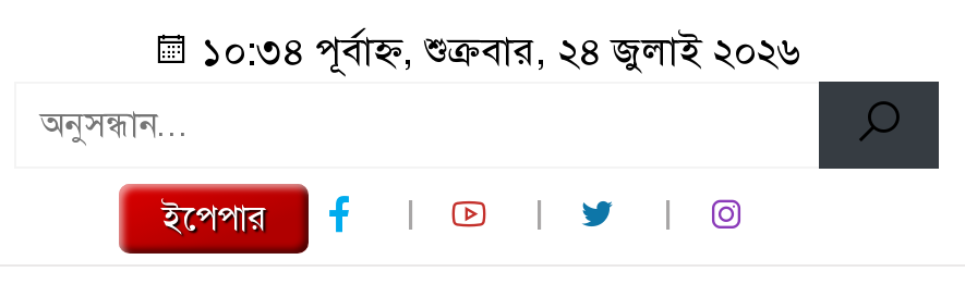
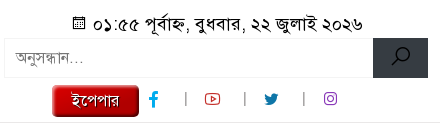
- ১০:৩৪ পূর্বাহ্ন, শুক্রবার, ২৪ জুলাই ২০২৬
+ ০১:৫৫ পূর্বাহ্ন, বুধবার, ২২ জুলাই ২০২৬
